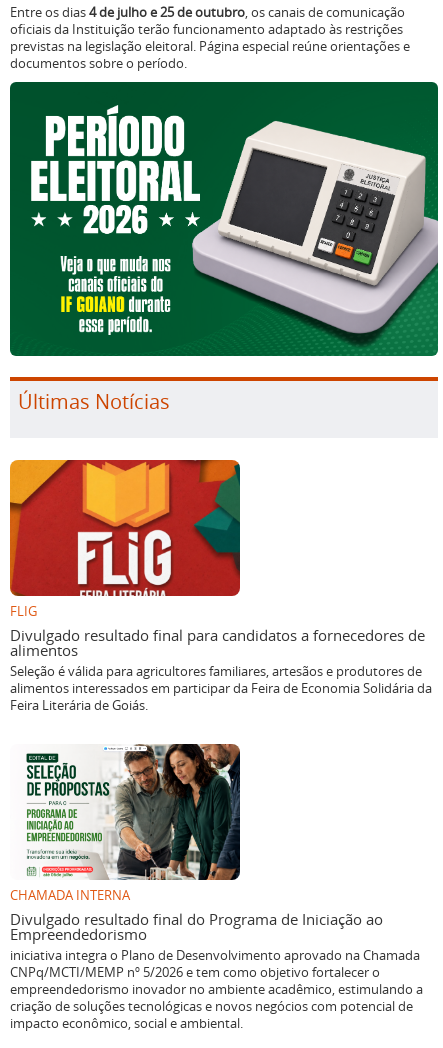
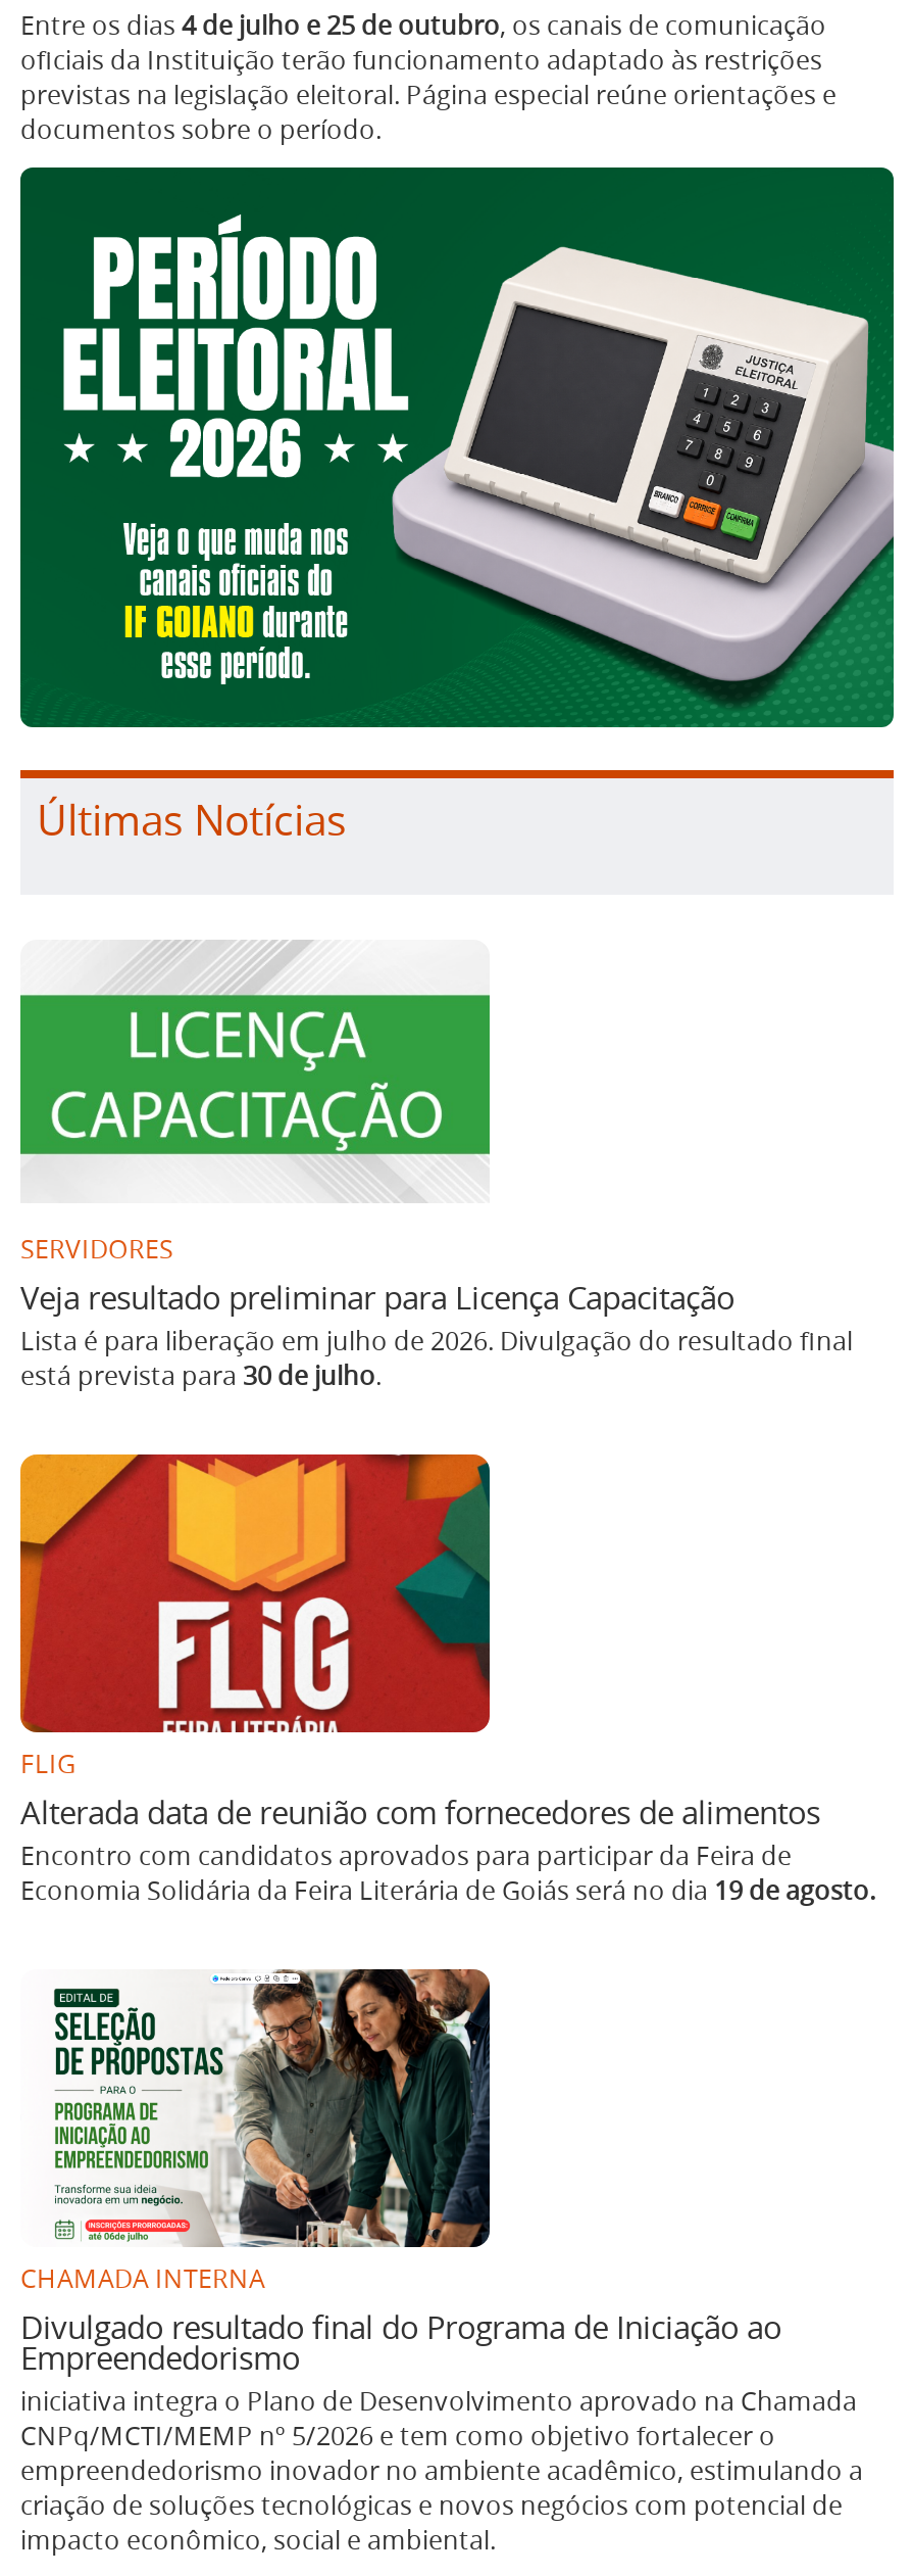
+ [image]
+ SERVIDORES
+ Veja resultado preliminar para Licença Capacitação
+ Lista é para liberação em julho de 2026. Divulgação do resultado final
+ está prevista para30 de julho.

moved down: [image] | FLIG

- Divulgado resultado final para candidatos a fornecedores de
- alimentos
- Seleção é válida para agricultores familiares, artesãos e produtores de
- alimentos interessados em participar da Feira de Economia Solidária da
- Feira Literária de Goiás.
+ Alterada data de reunião com fornecedores de alimentos
+ Encontro com candidatos aprovados para participar da Feira de
+ Economia Solidária da Feira Literária de Goiás será no dia 19 de agosto.
